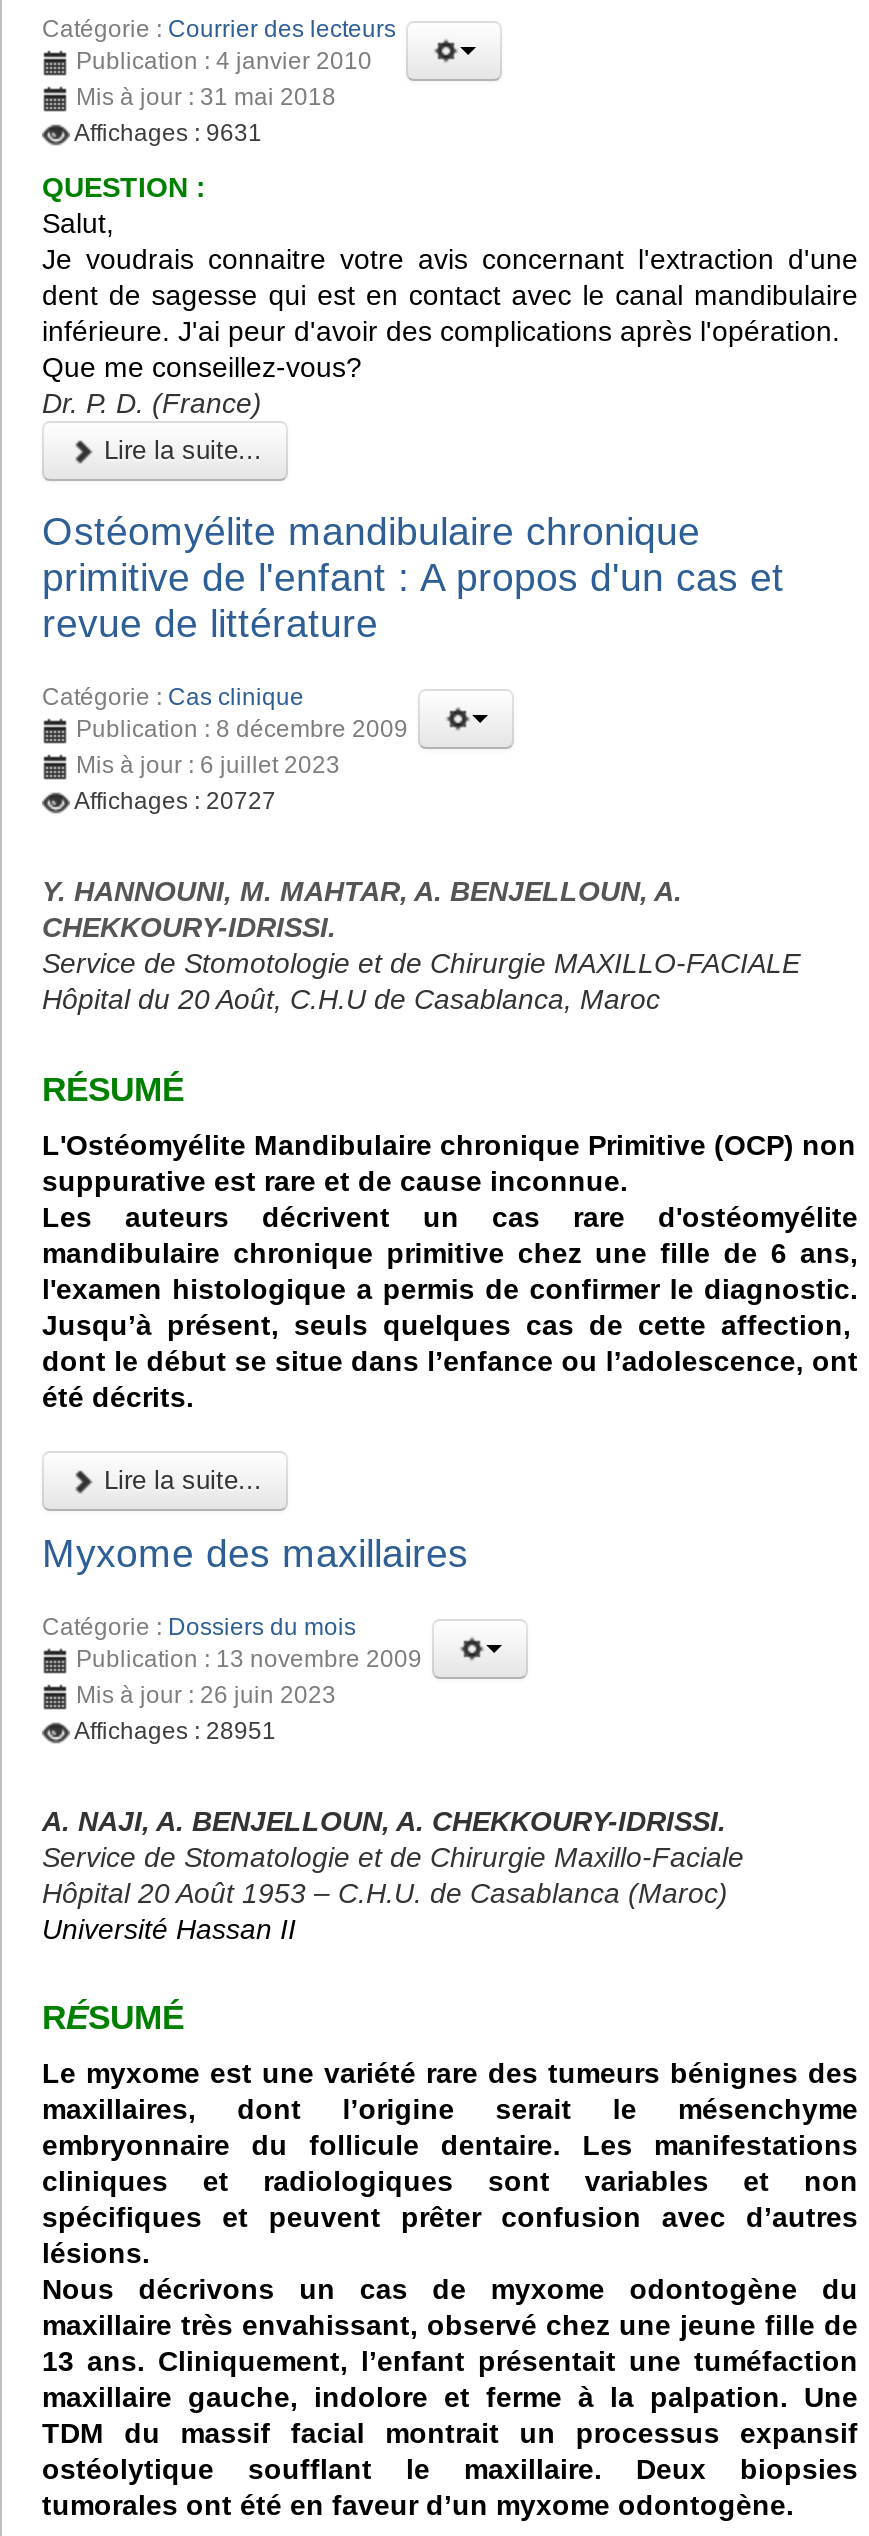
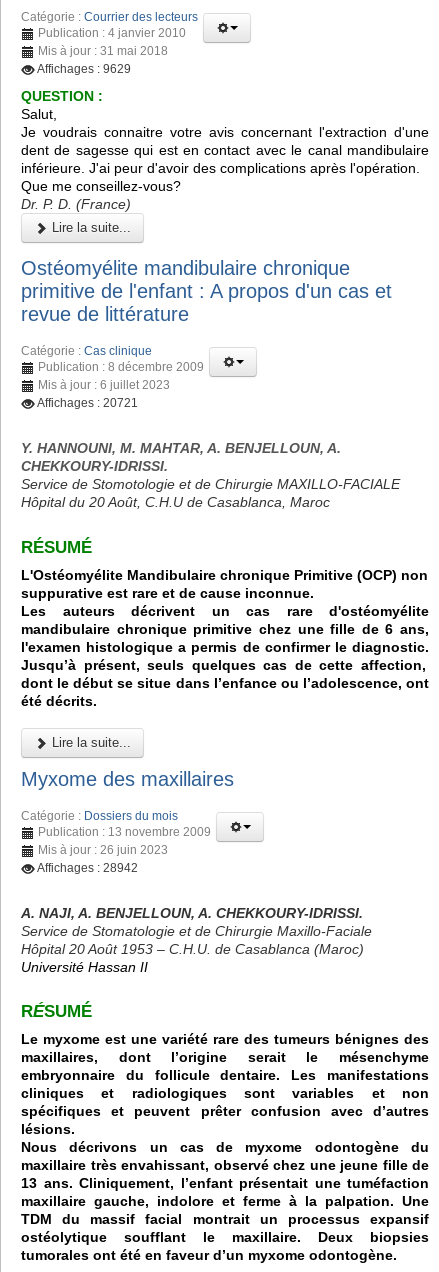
- Affichages : 9631
+ Affichages : 9629

- Affichages : 20727
+ Affichages : 20721

- Affichages : 28951
+ Affichages : 28942
